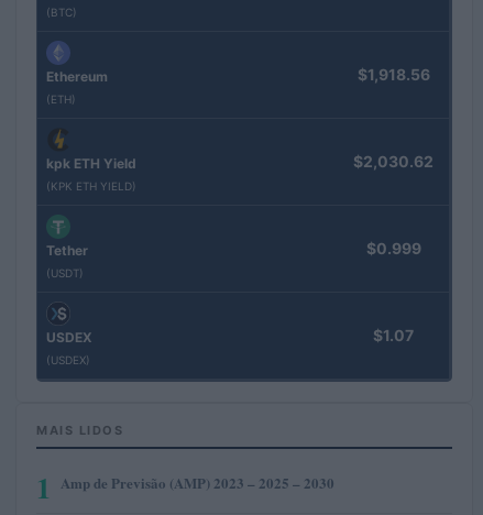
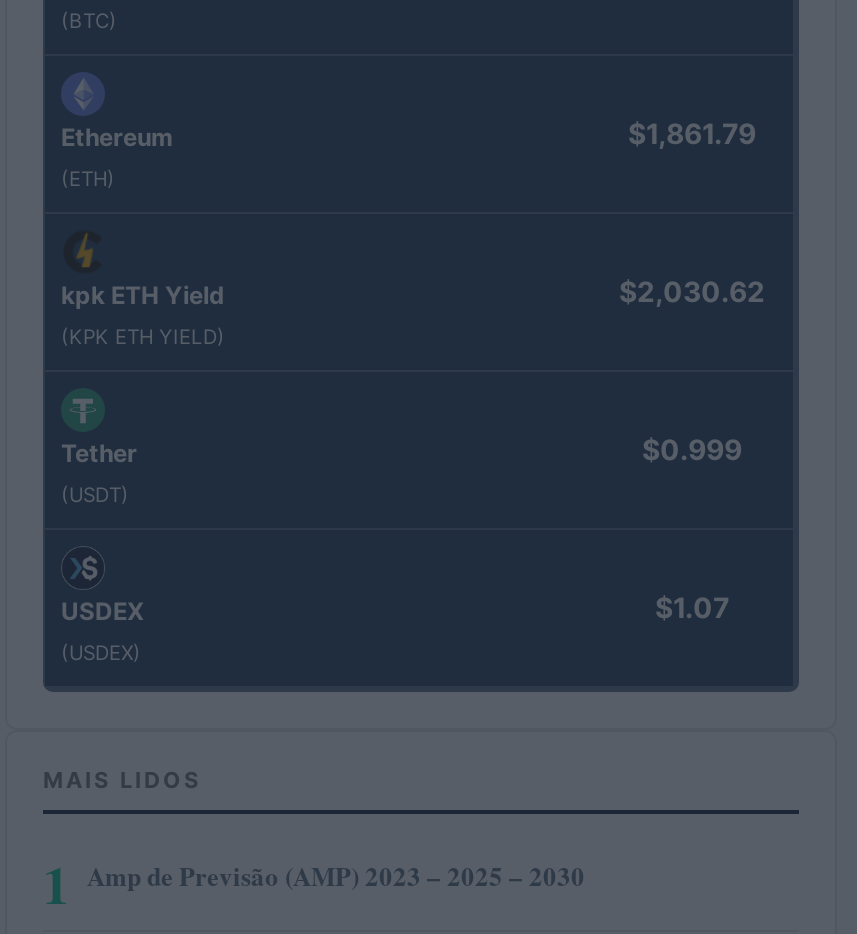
- $1,918.56
+ $1,861.79
